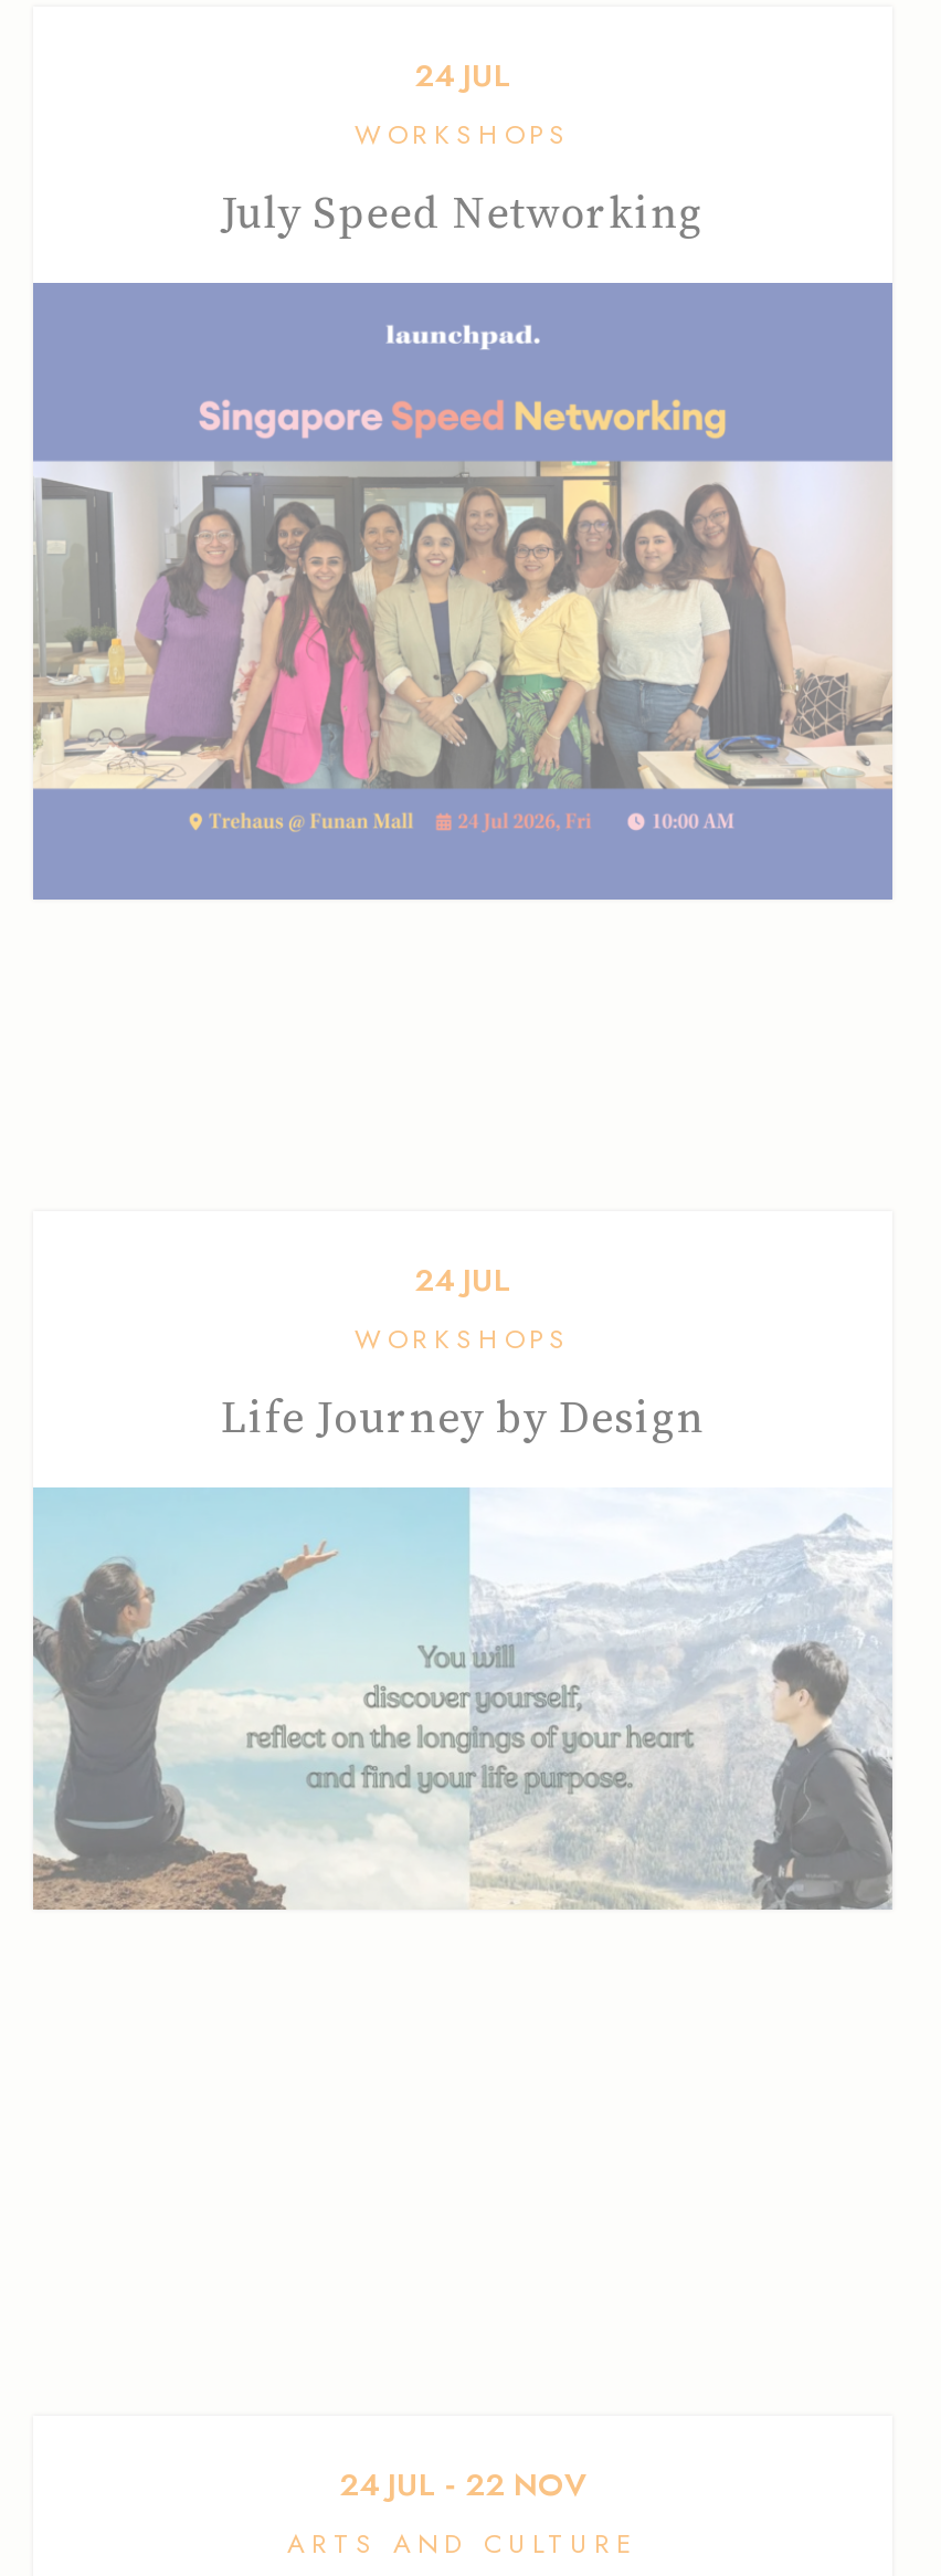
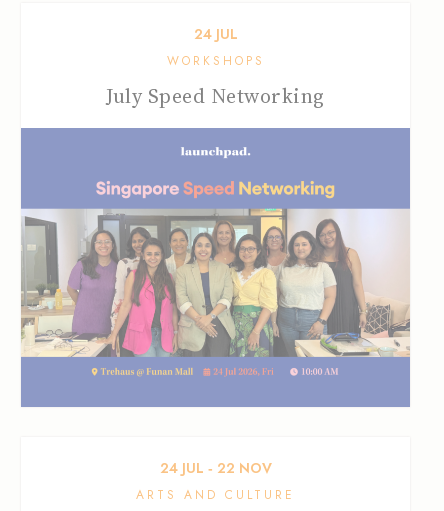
- 24 JUL
- WORKSHOPS
- Life Journey by Design

- [image]
